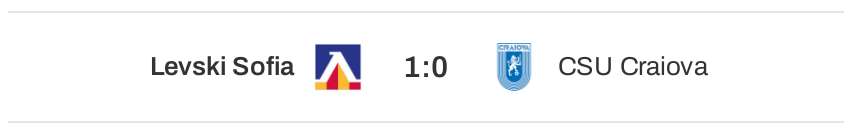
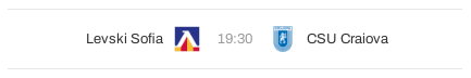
- 1:0
+ 19:30
